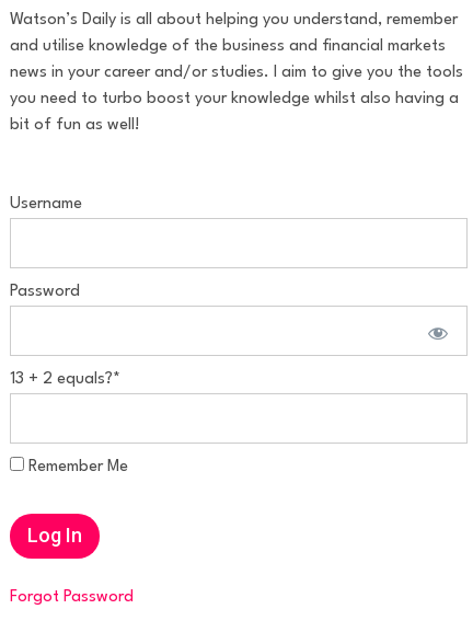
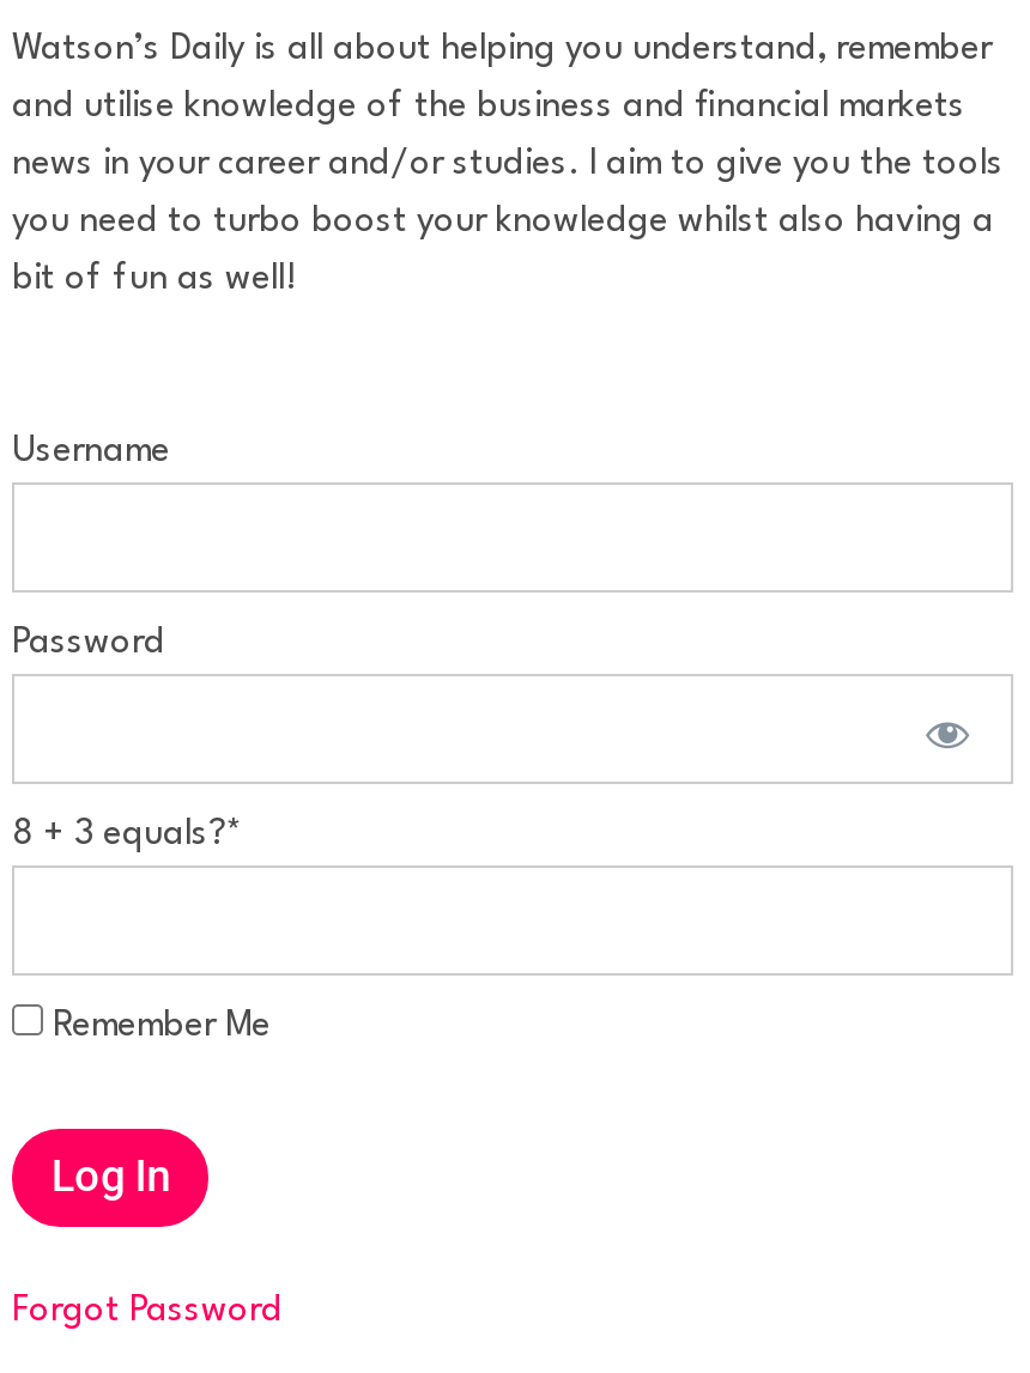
- 13 + 2 equals?*
+ 8 + 3 equals?*
